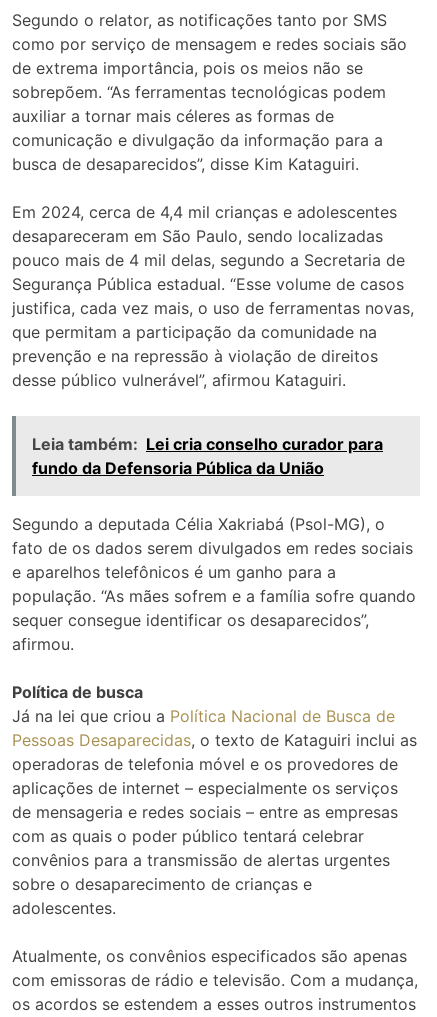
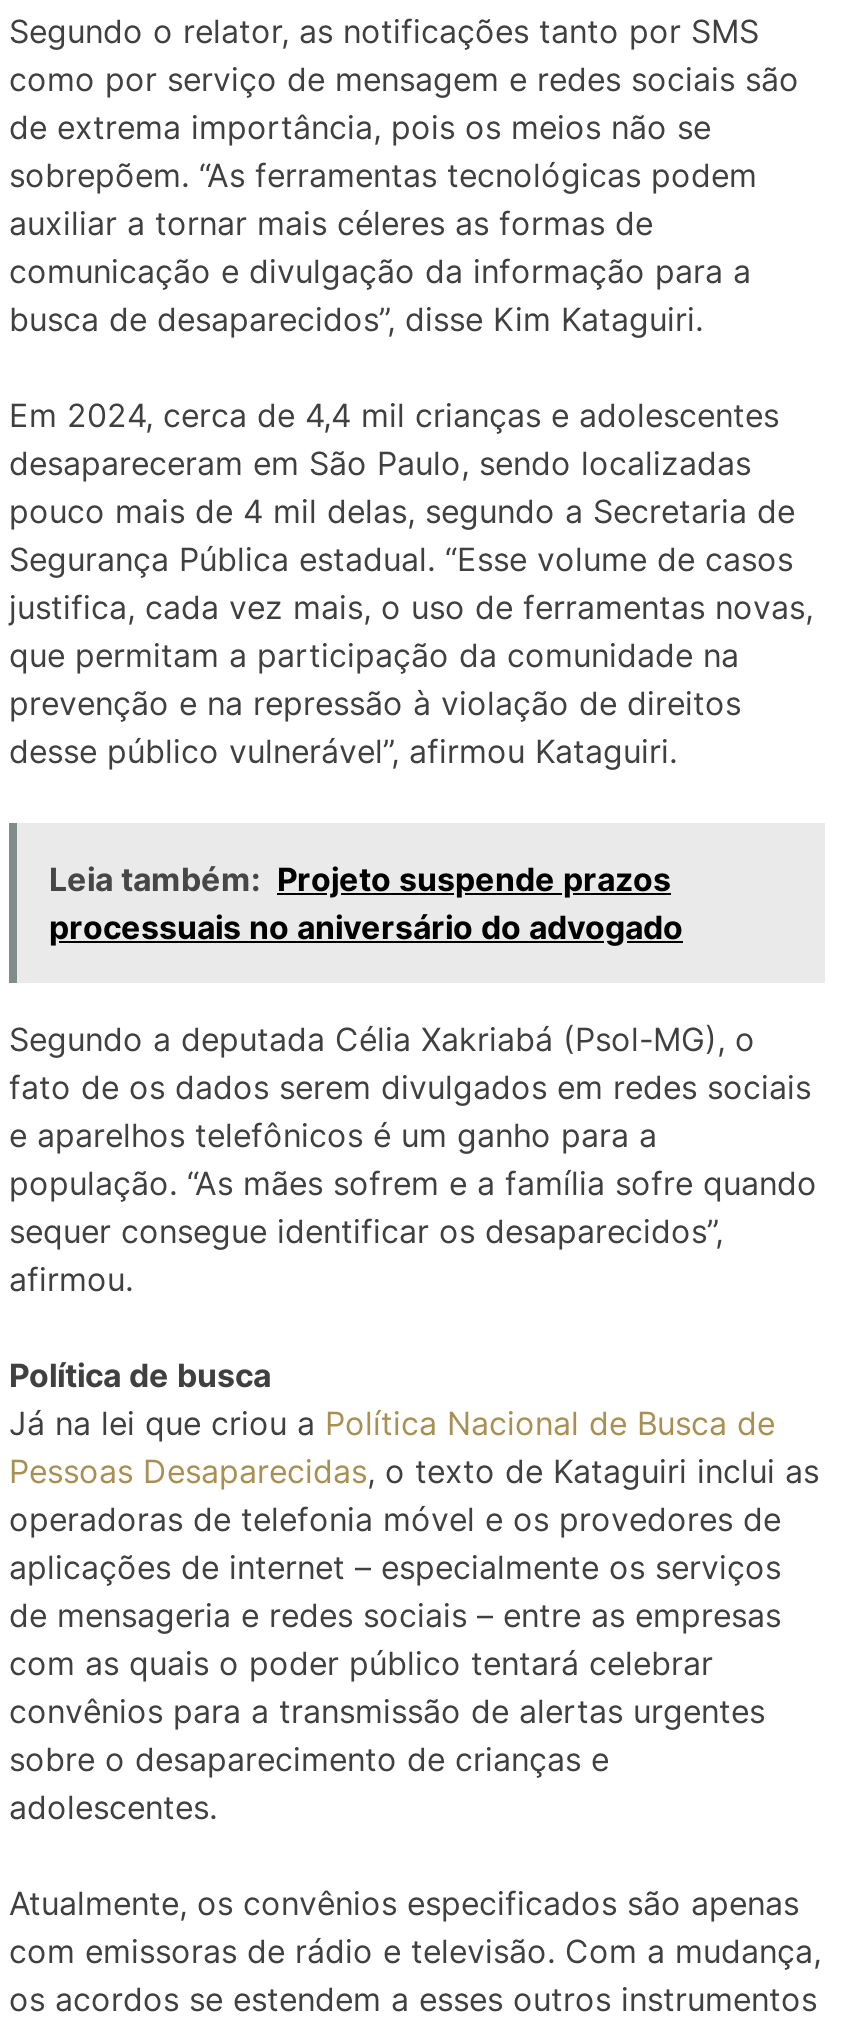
- Leia também: Lei cria conselho curador para
- fundo da Defensoria Pública da União
+ Leia também: Projeto suspende prazos
+ processuais no aniversário do advogado
